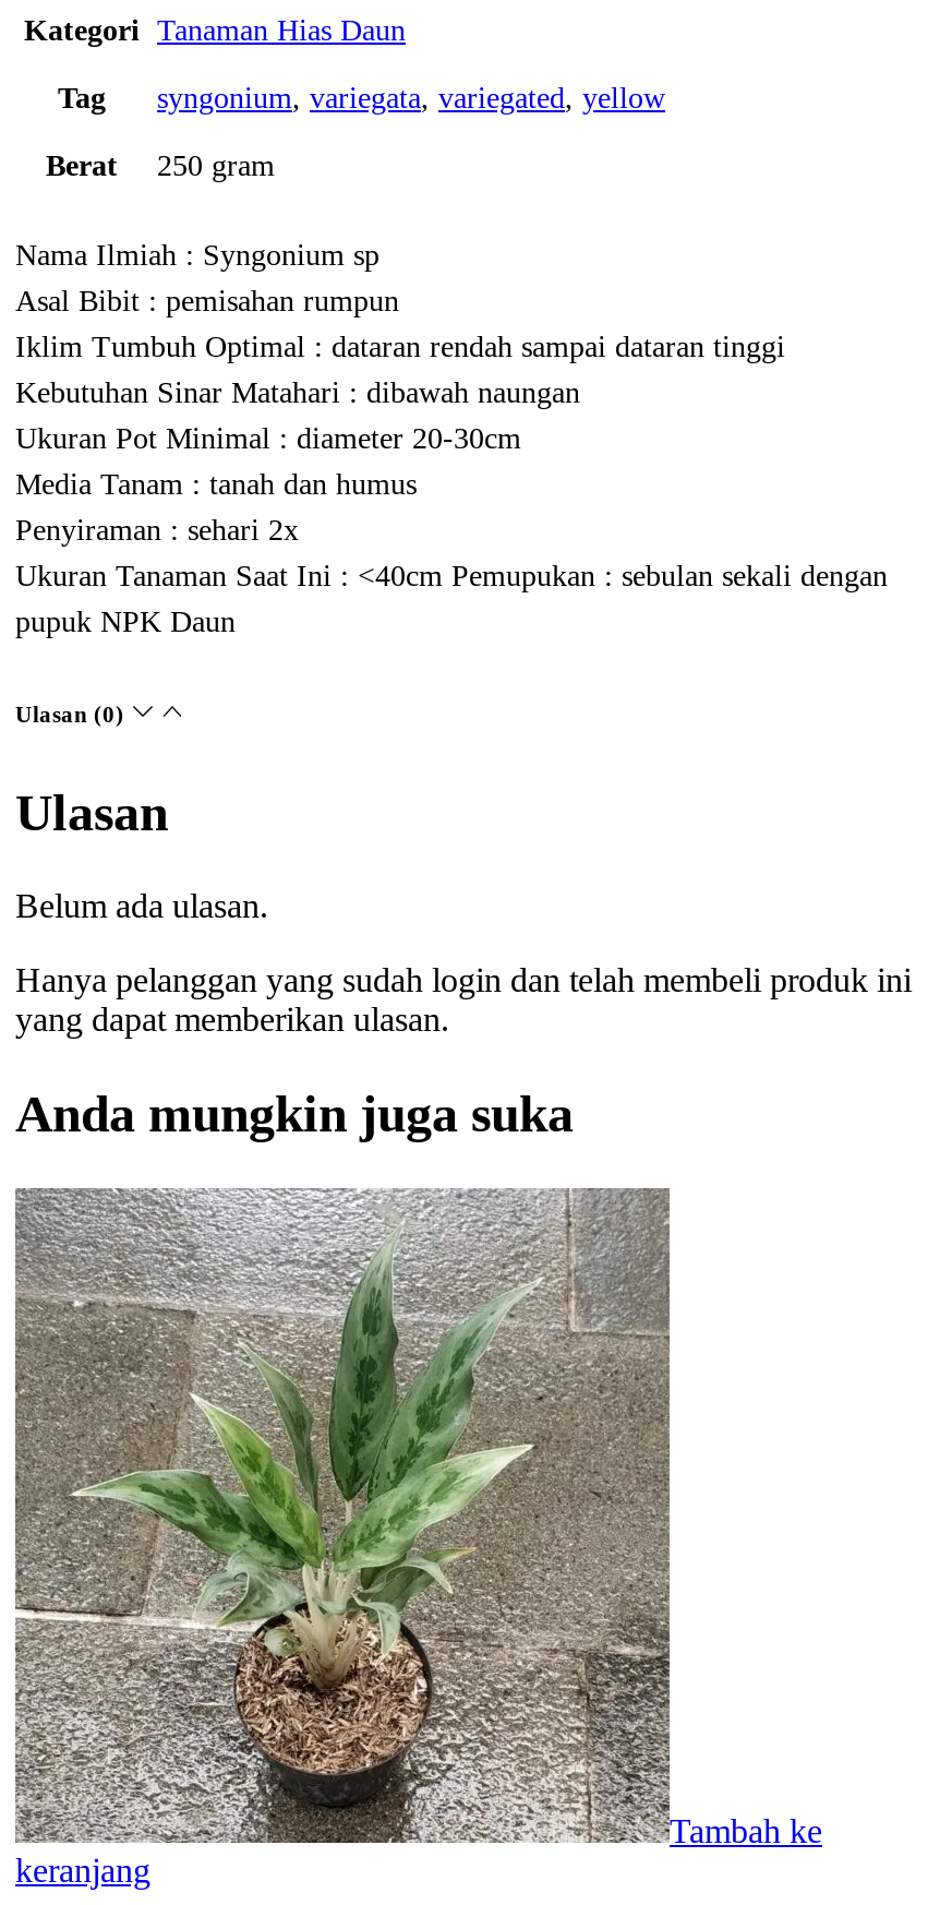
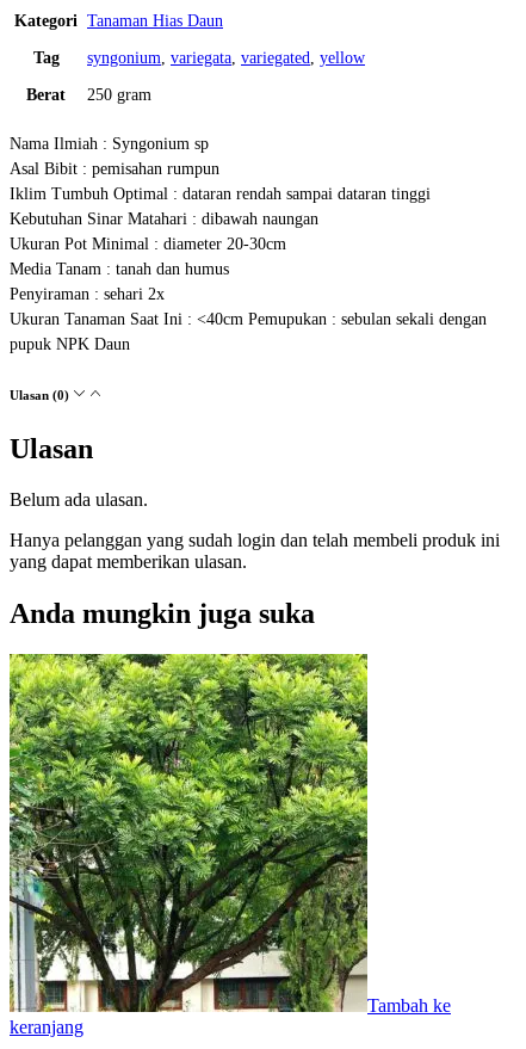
- [image]
+ [image]
